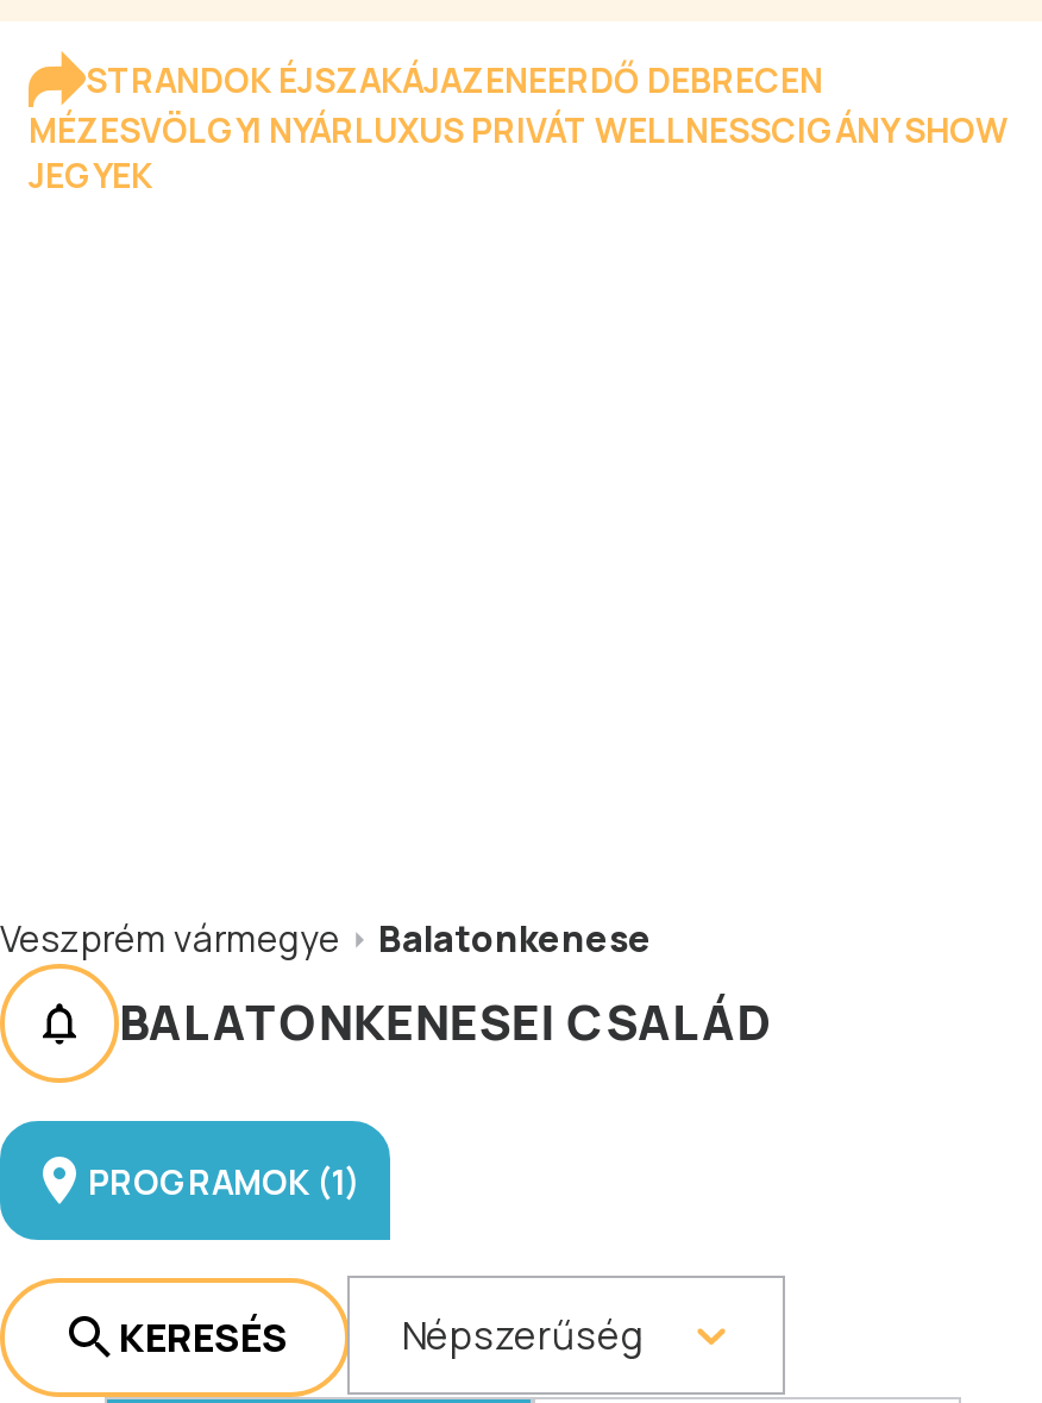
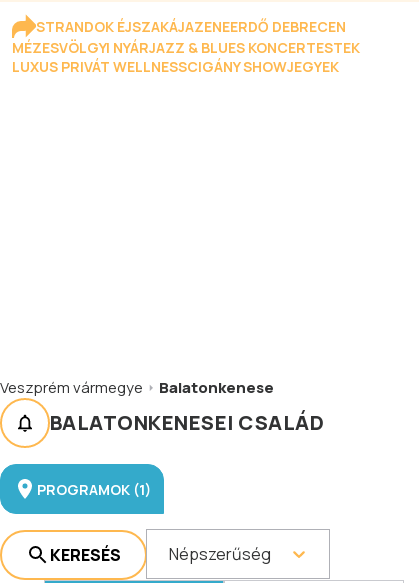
- MÉZESVÖLGYI NYÁRLUXUS PRIVÁT WELLNESSCIGÁNY SHOW
- JEGYEK
+ MÉZESVÖLGYI NYÁRJAZZ & BLUES KONCERTESTEK
+ LUXUS PRIVÁT WELLNESSCIGÁNY SHOWJEGYEK
